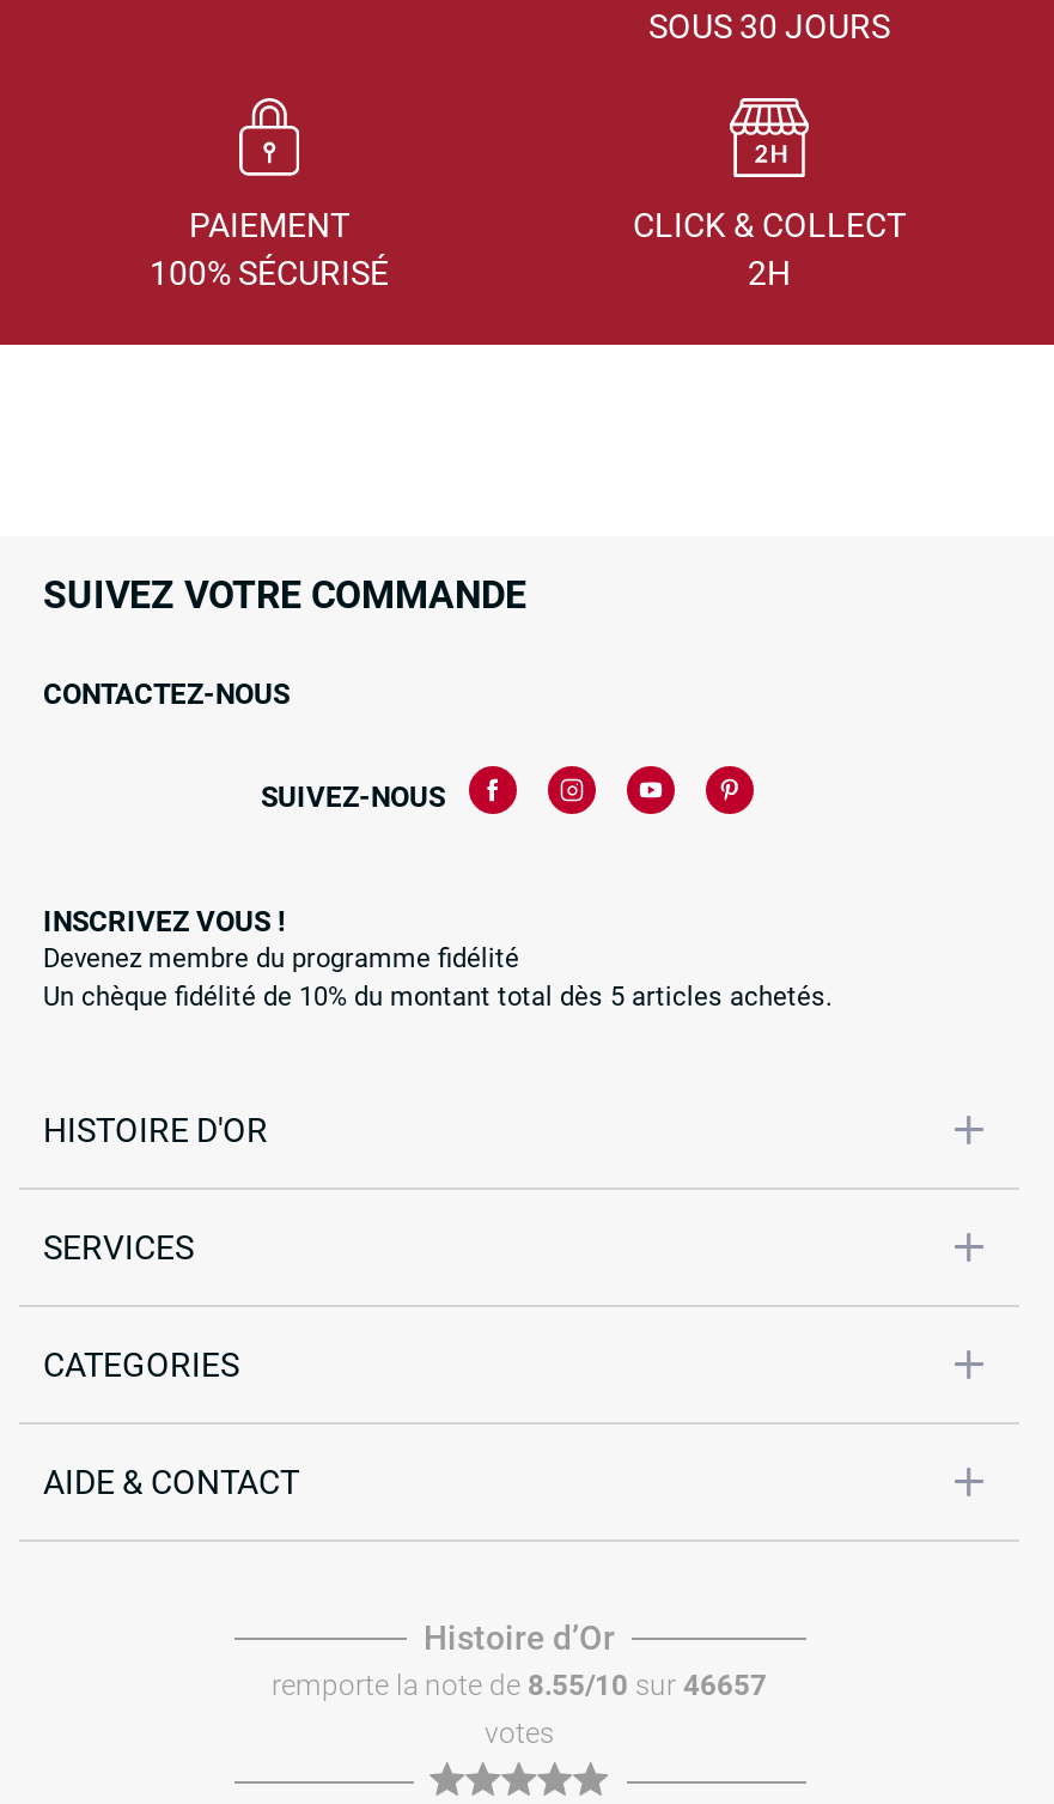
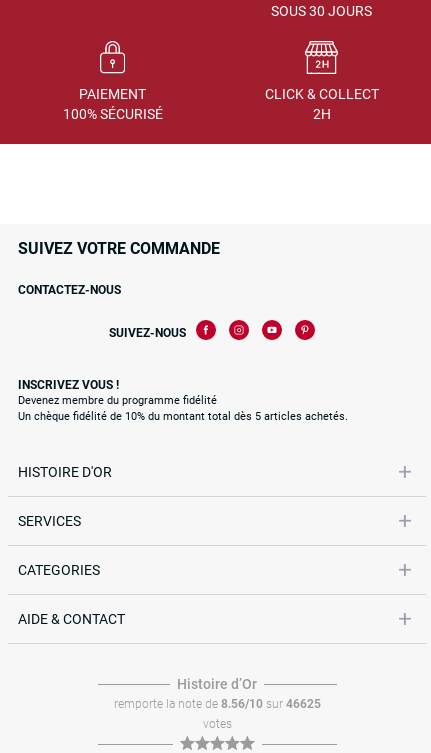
- remporte la note de 8.55/10 sur 46657
+ remporte la note de 8.56/10 sur 46625
